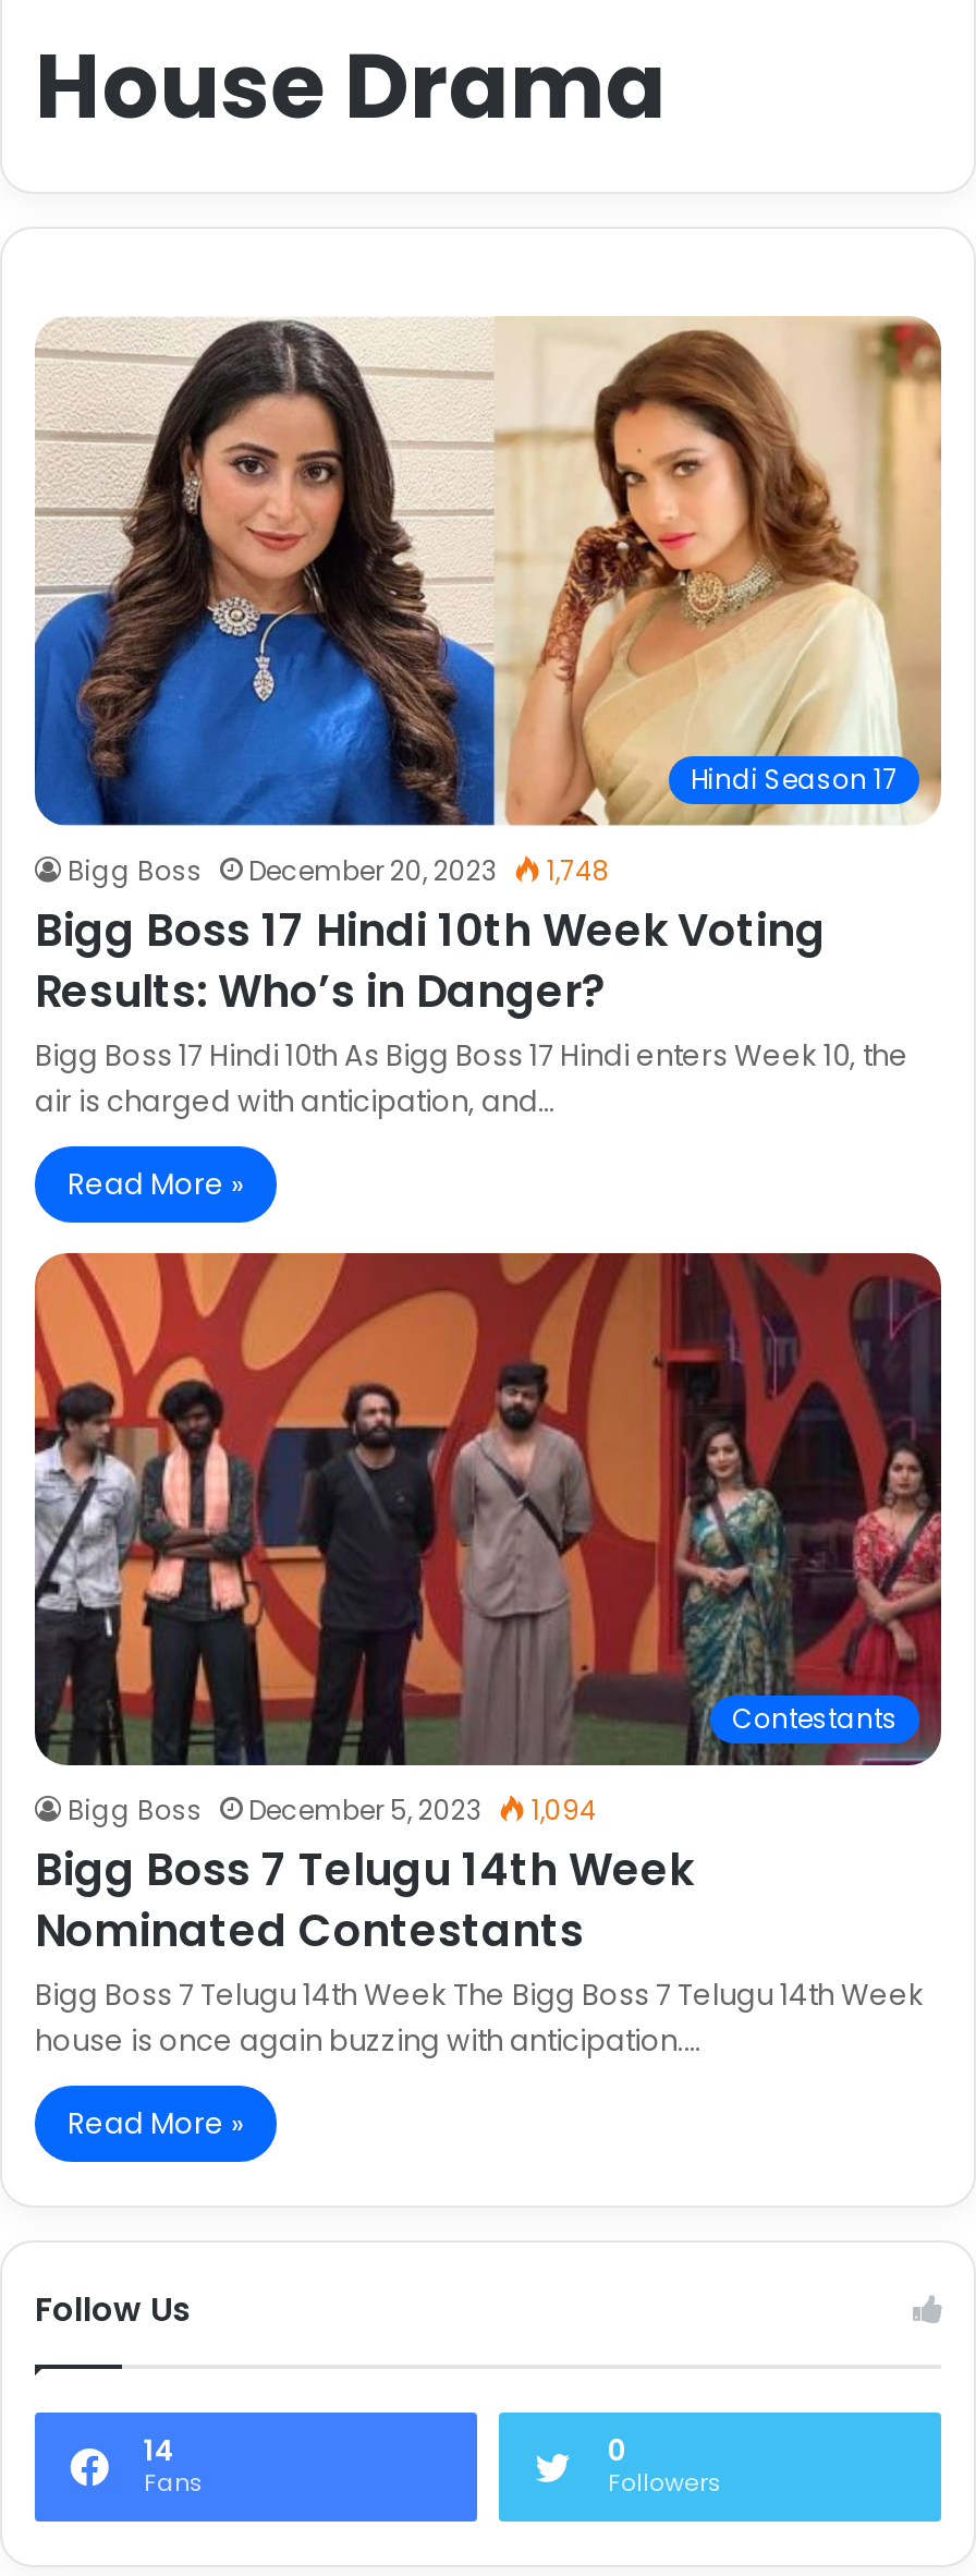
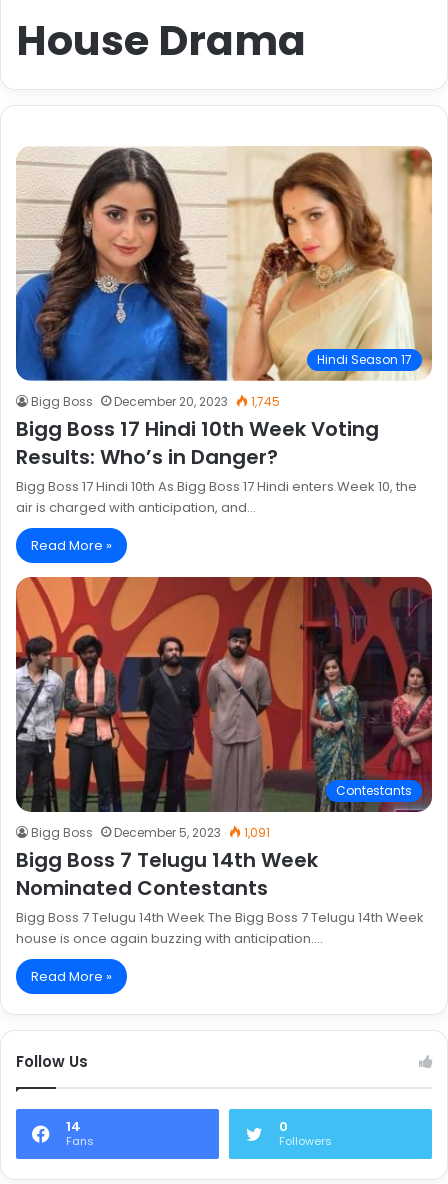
- Bigg Boss December 20, 2023 1,748
+ Bigg Boss December 20, 2023 1,745

- Bigg Boss December 5, 2023 1,094
+ Bigg Boss December 5, 2023 1,091
